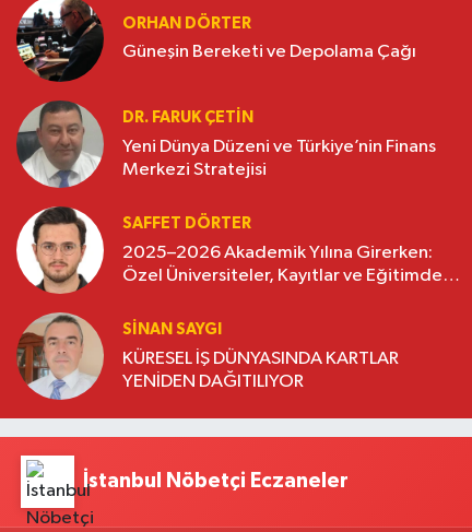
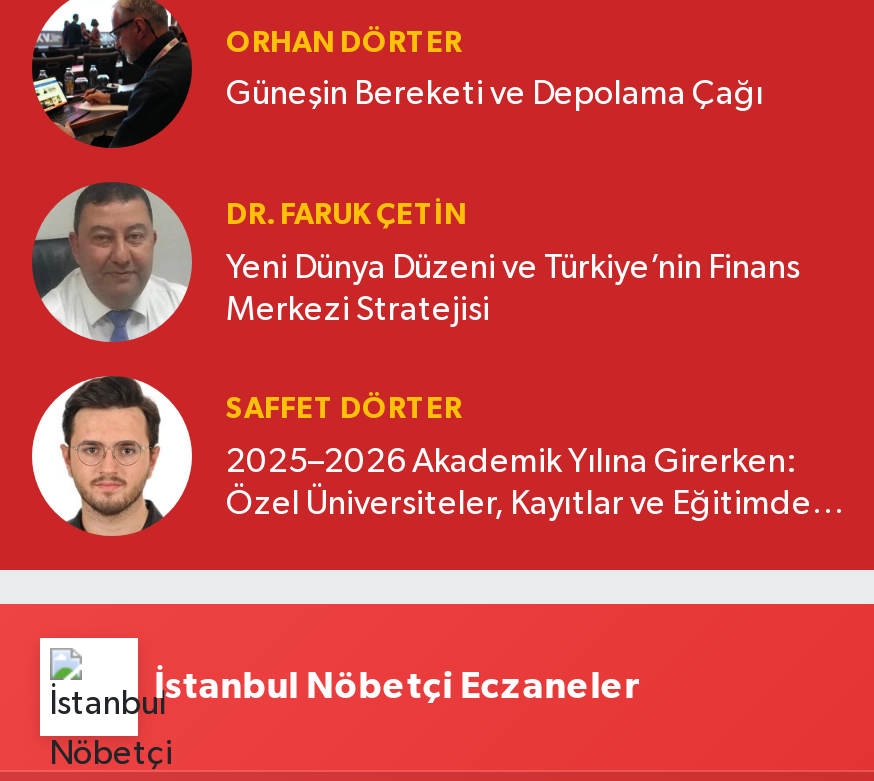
- [image]
- SINAN SAYGI
- KÜRESEL İŞ DÜNYASINDA KARTLAR
- YENİDEN DAĞITILIYOR
